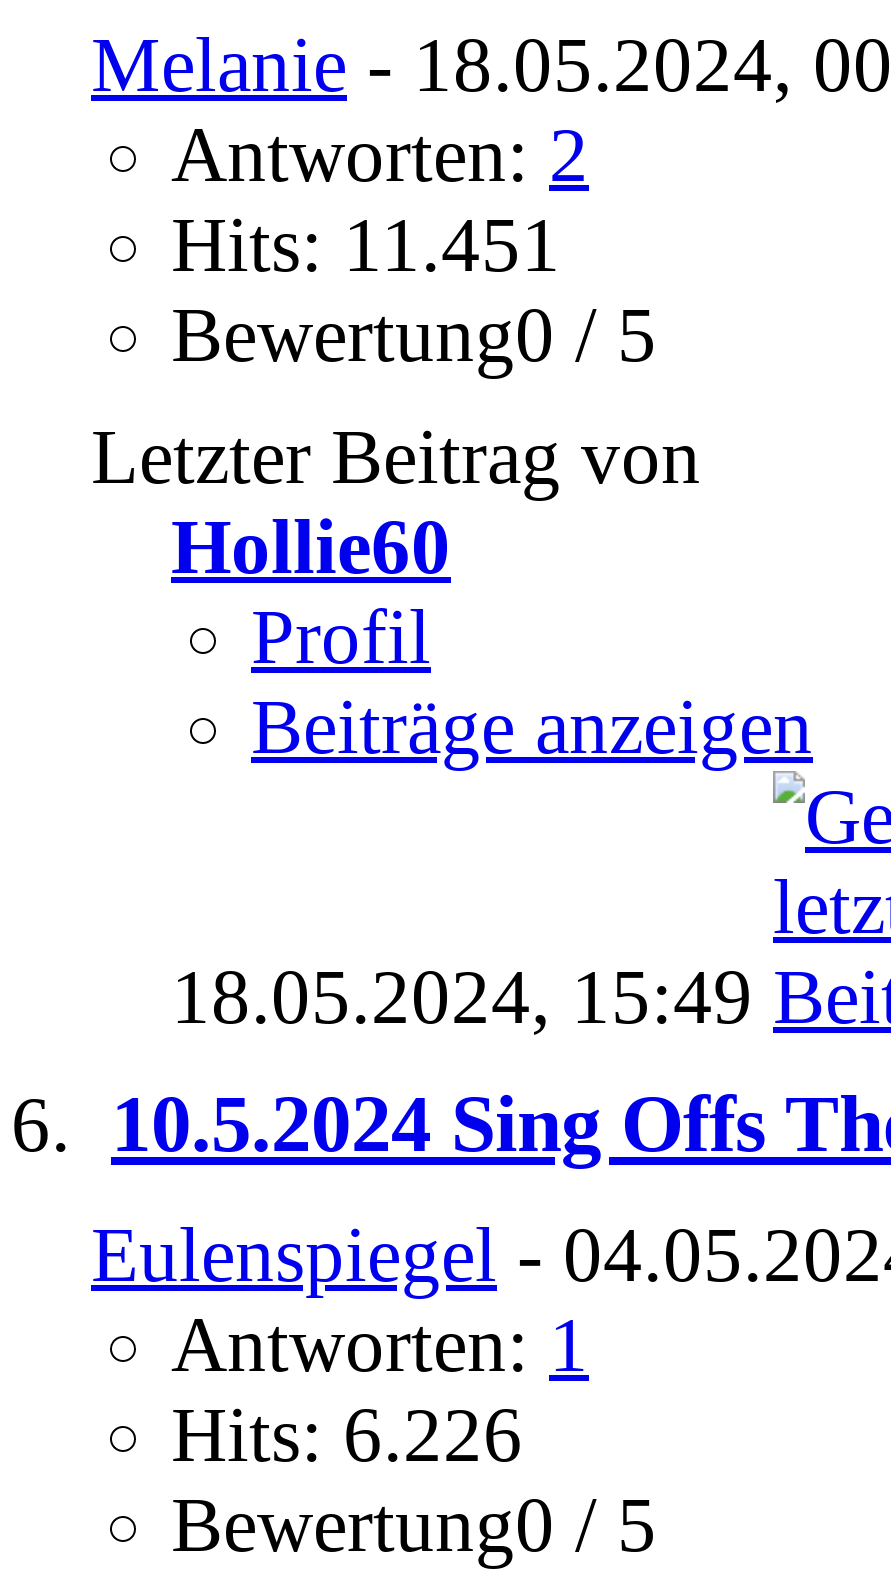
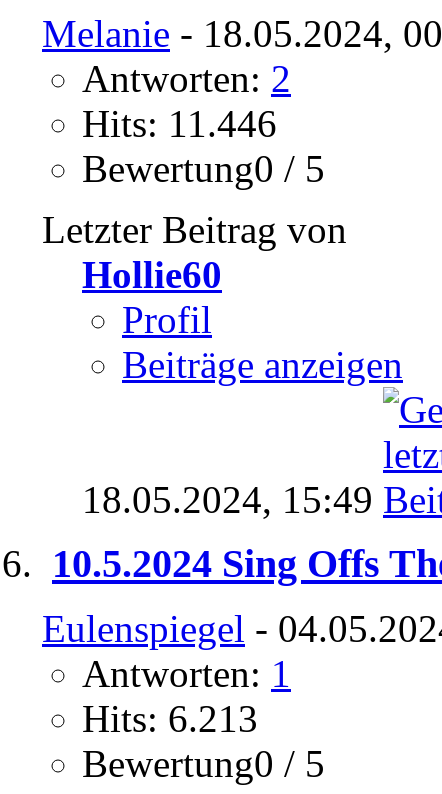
- Hits: 11.451
+ Hits: 11.446

- Hits: 6.226
+ Hits: 6.213
